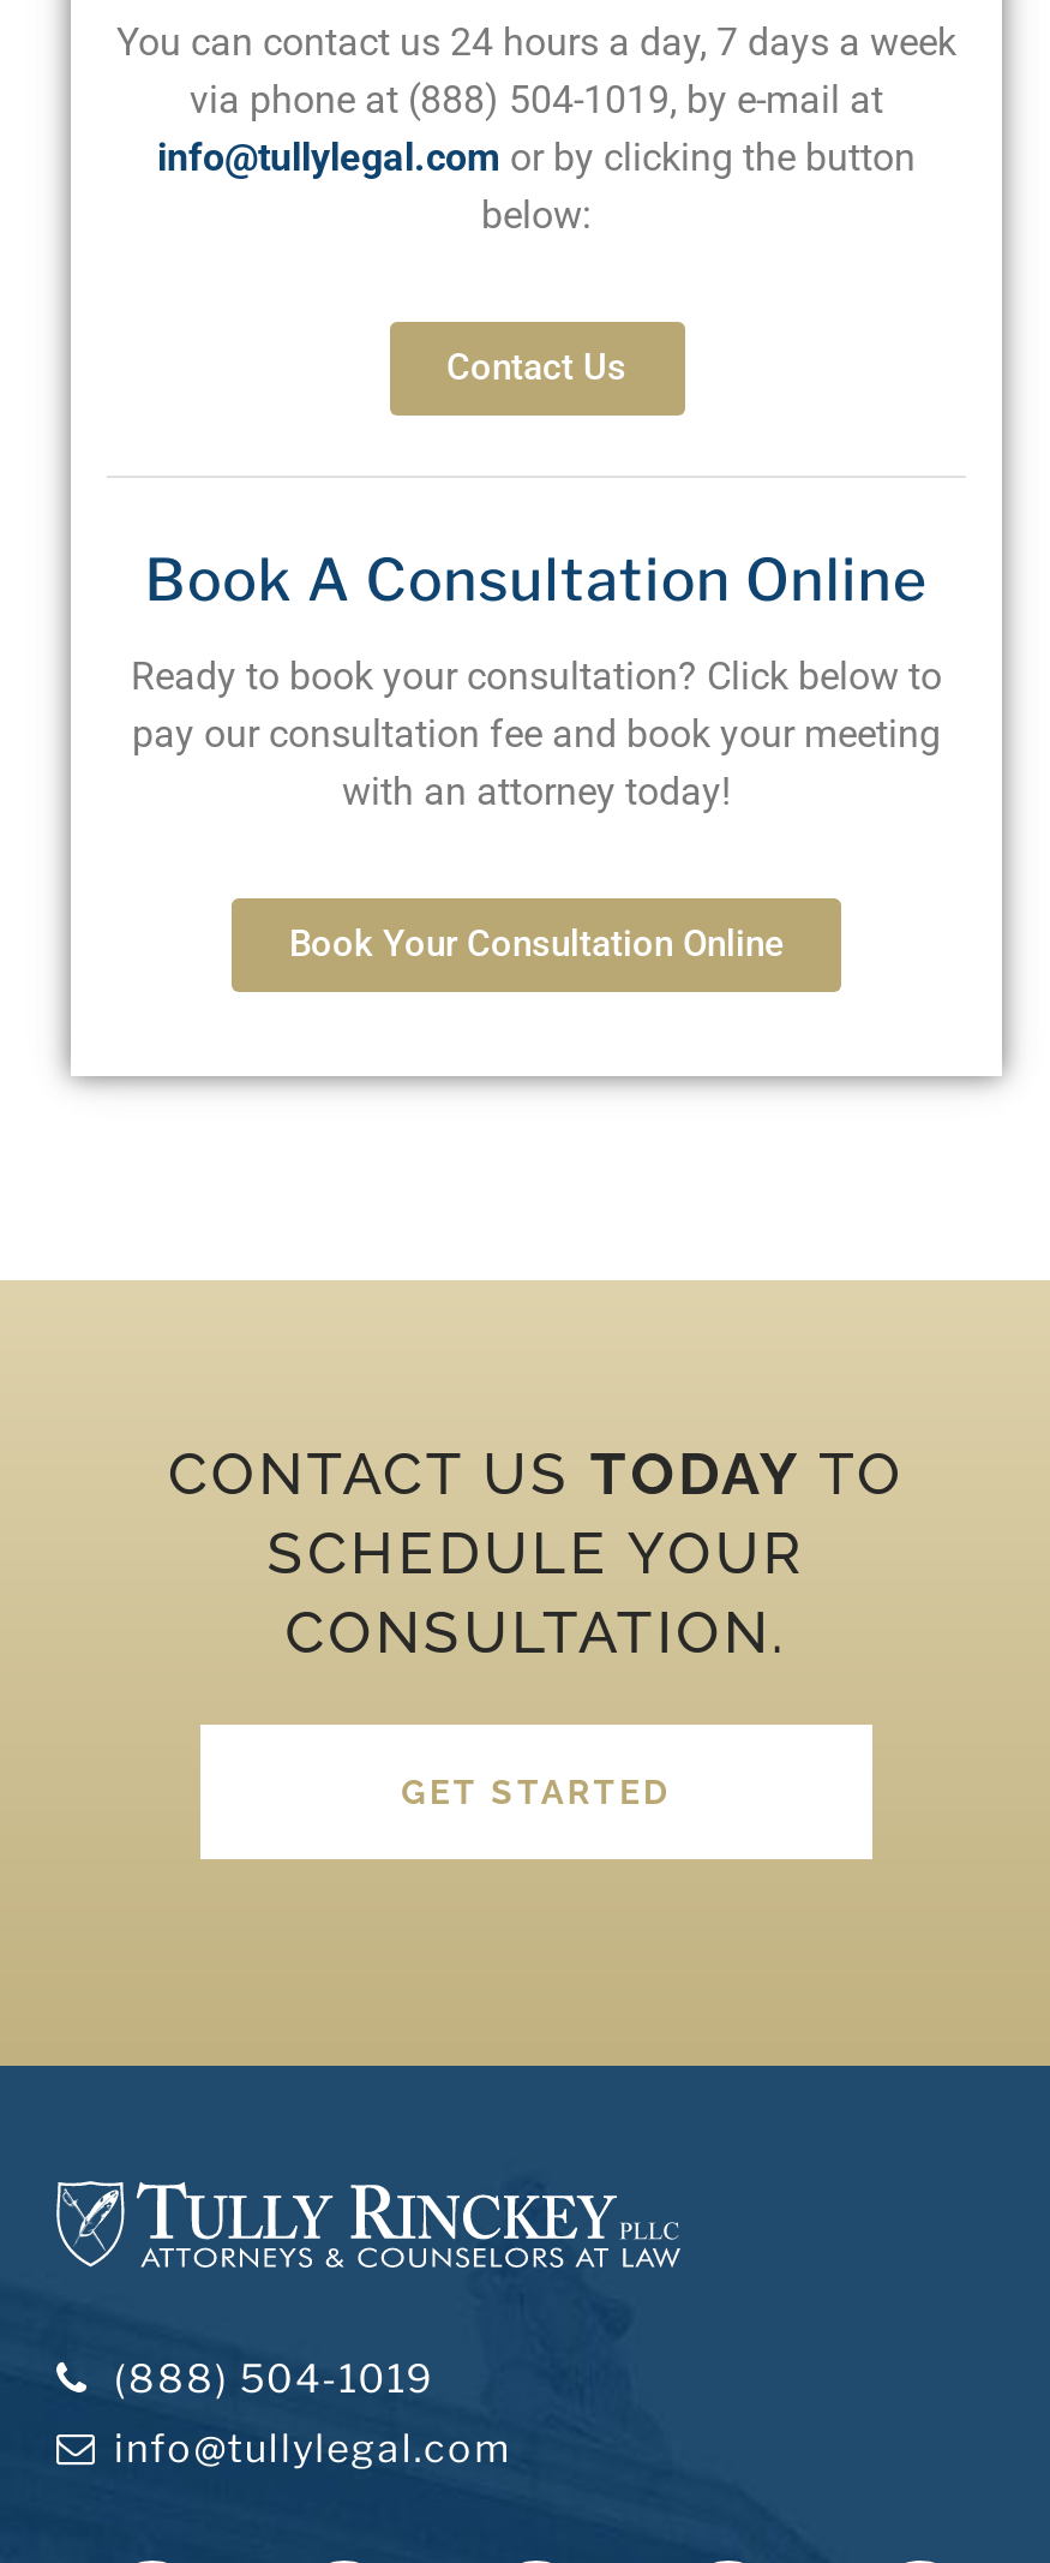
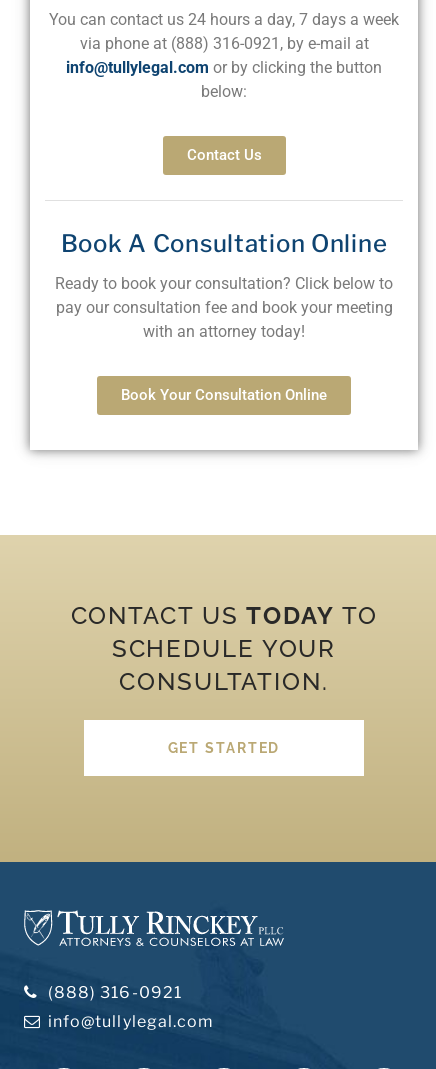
- via phone at (888) 504-1019, by e-mail at
+ via phone at (888) 316-0921, by e-mail at

- (888) 504-1019
+ (888) 316-0921
